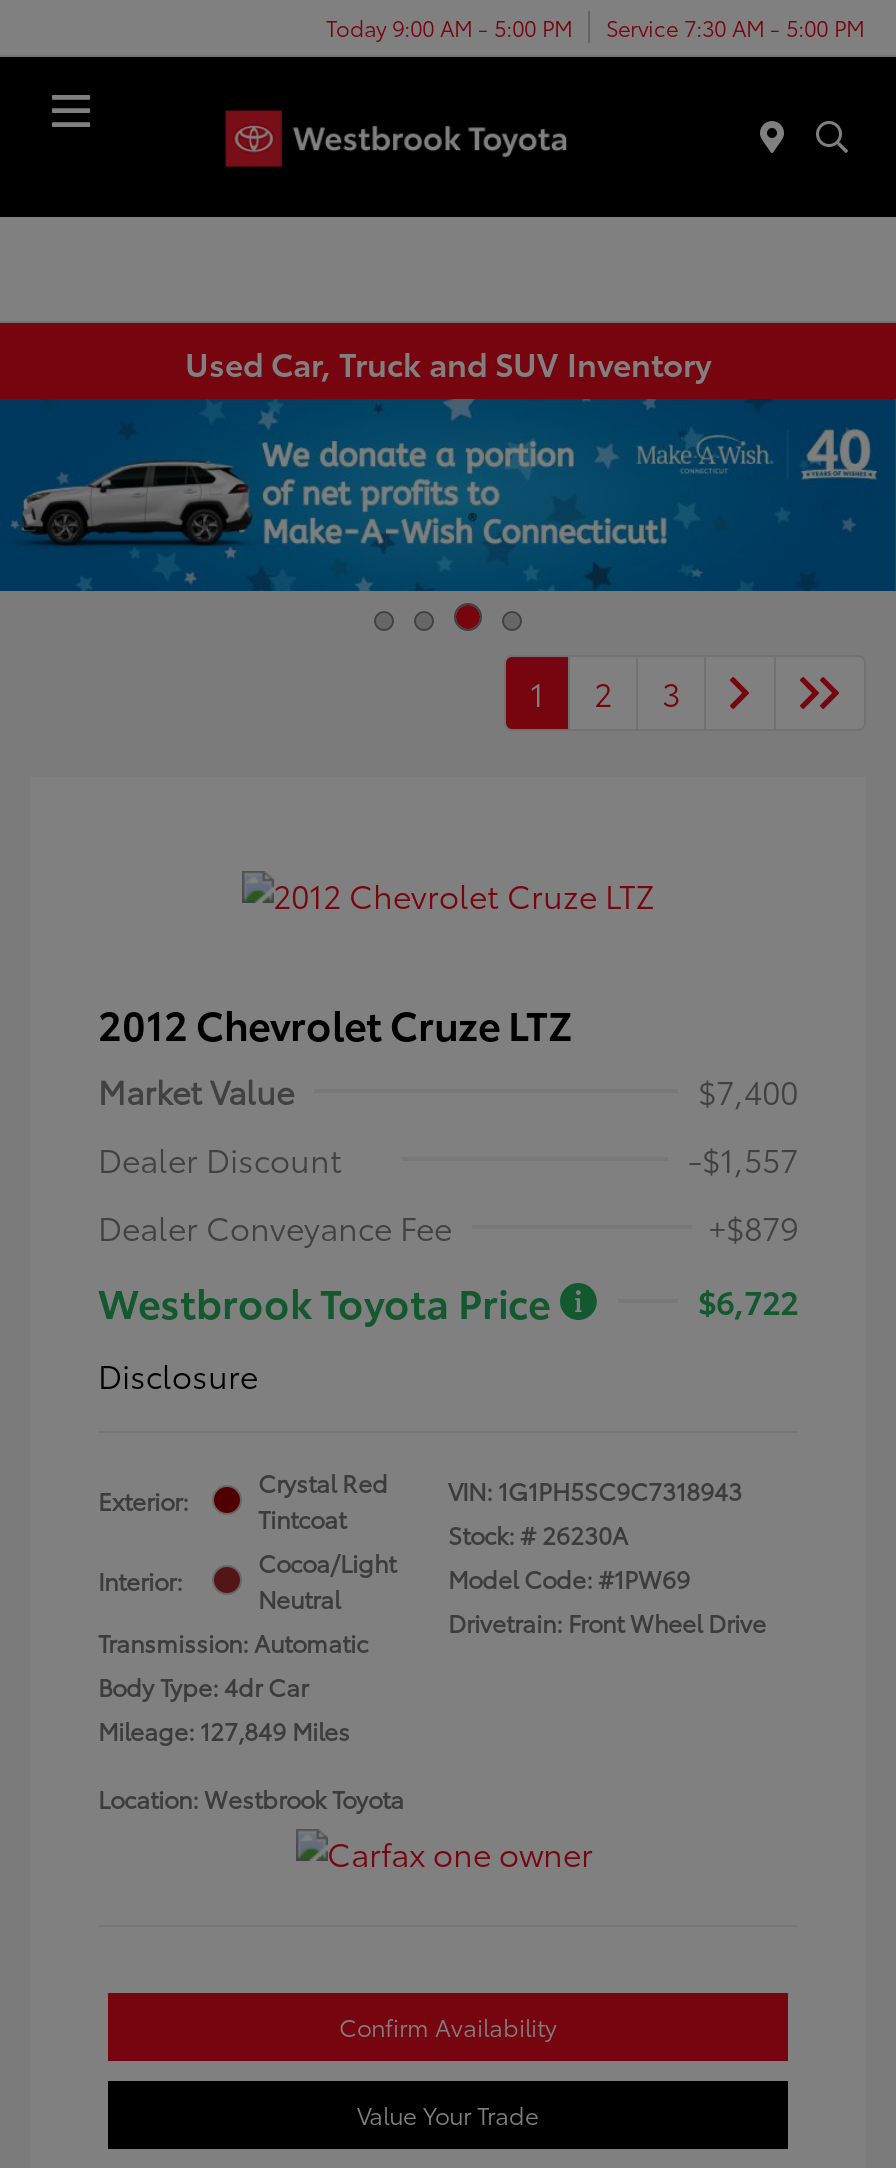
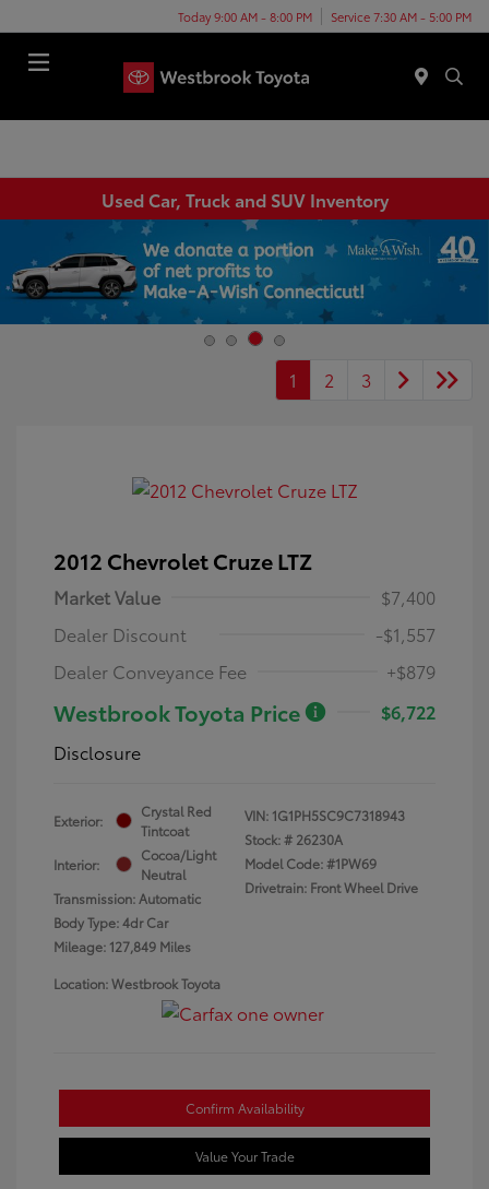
- Today 9:00 AM - 5:00 PM Service 7:30 AM - 5:00 PM
+ Today 9:00 AM - 8:00 PM Service 7:30 AM - 5:00 PM
